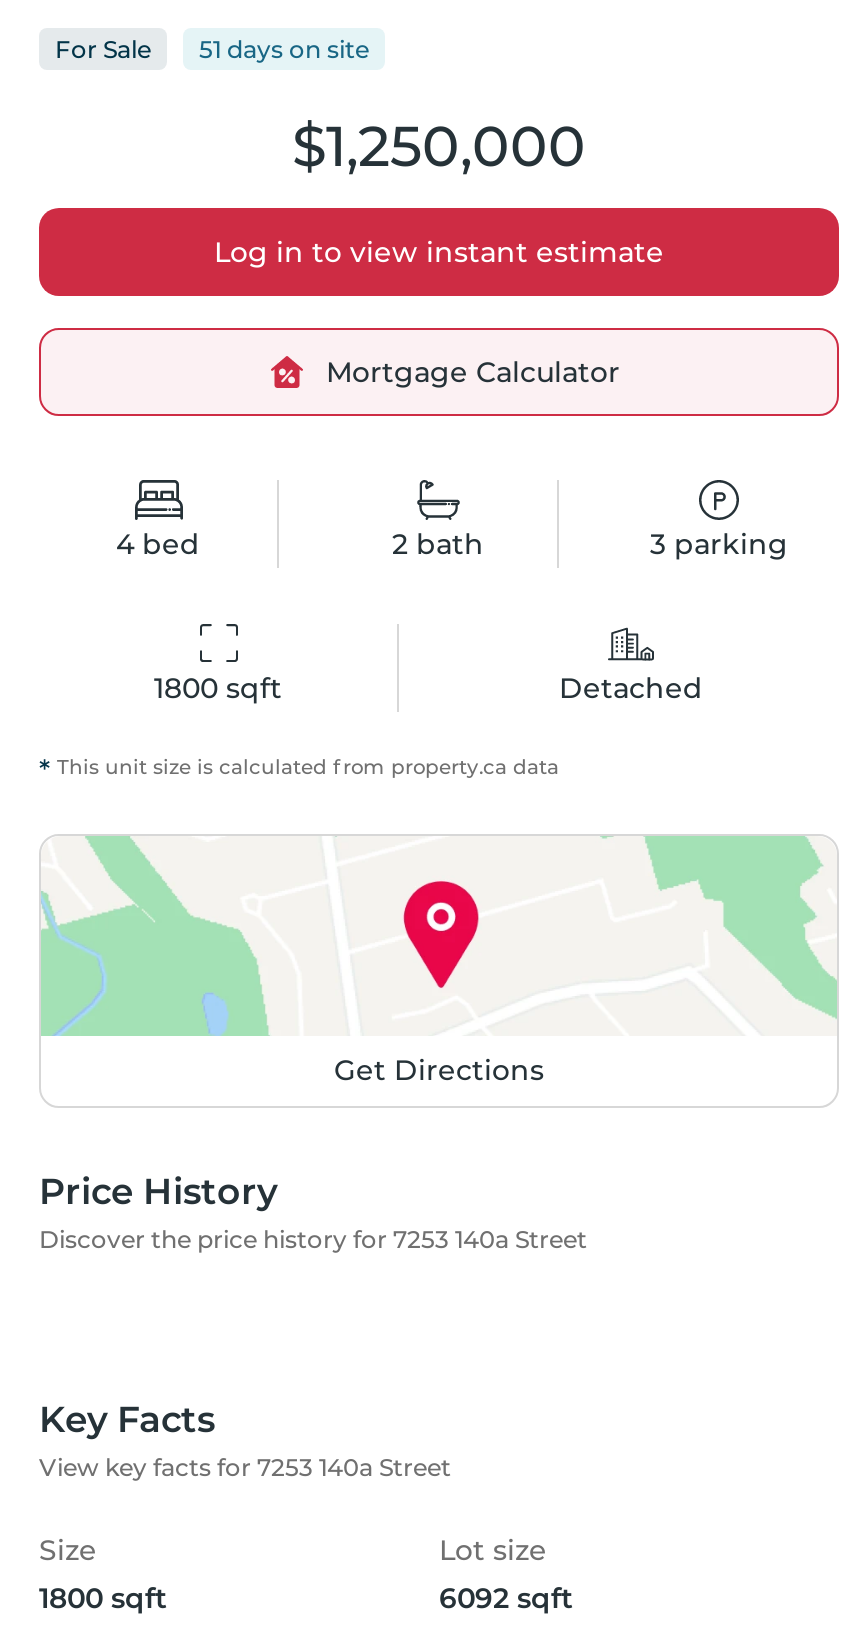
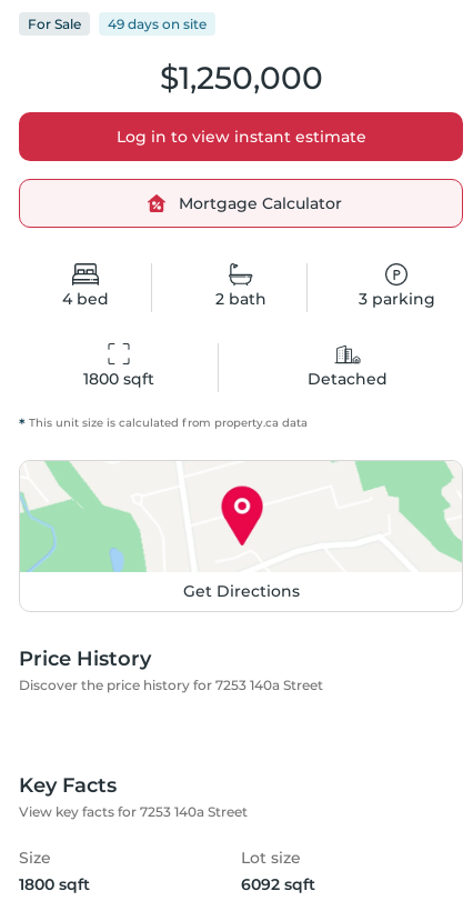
- For Sale 51 days on site
+ For Sale 49 days on site
